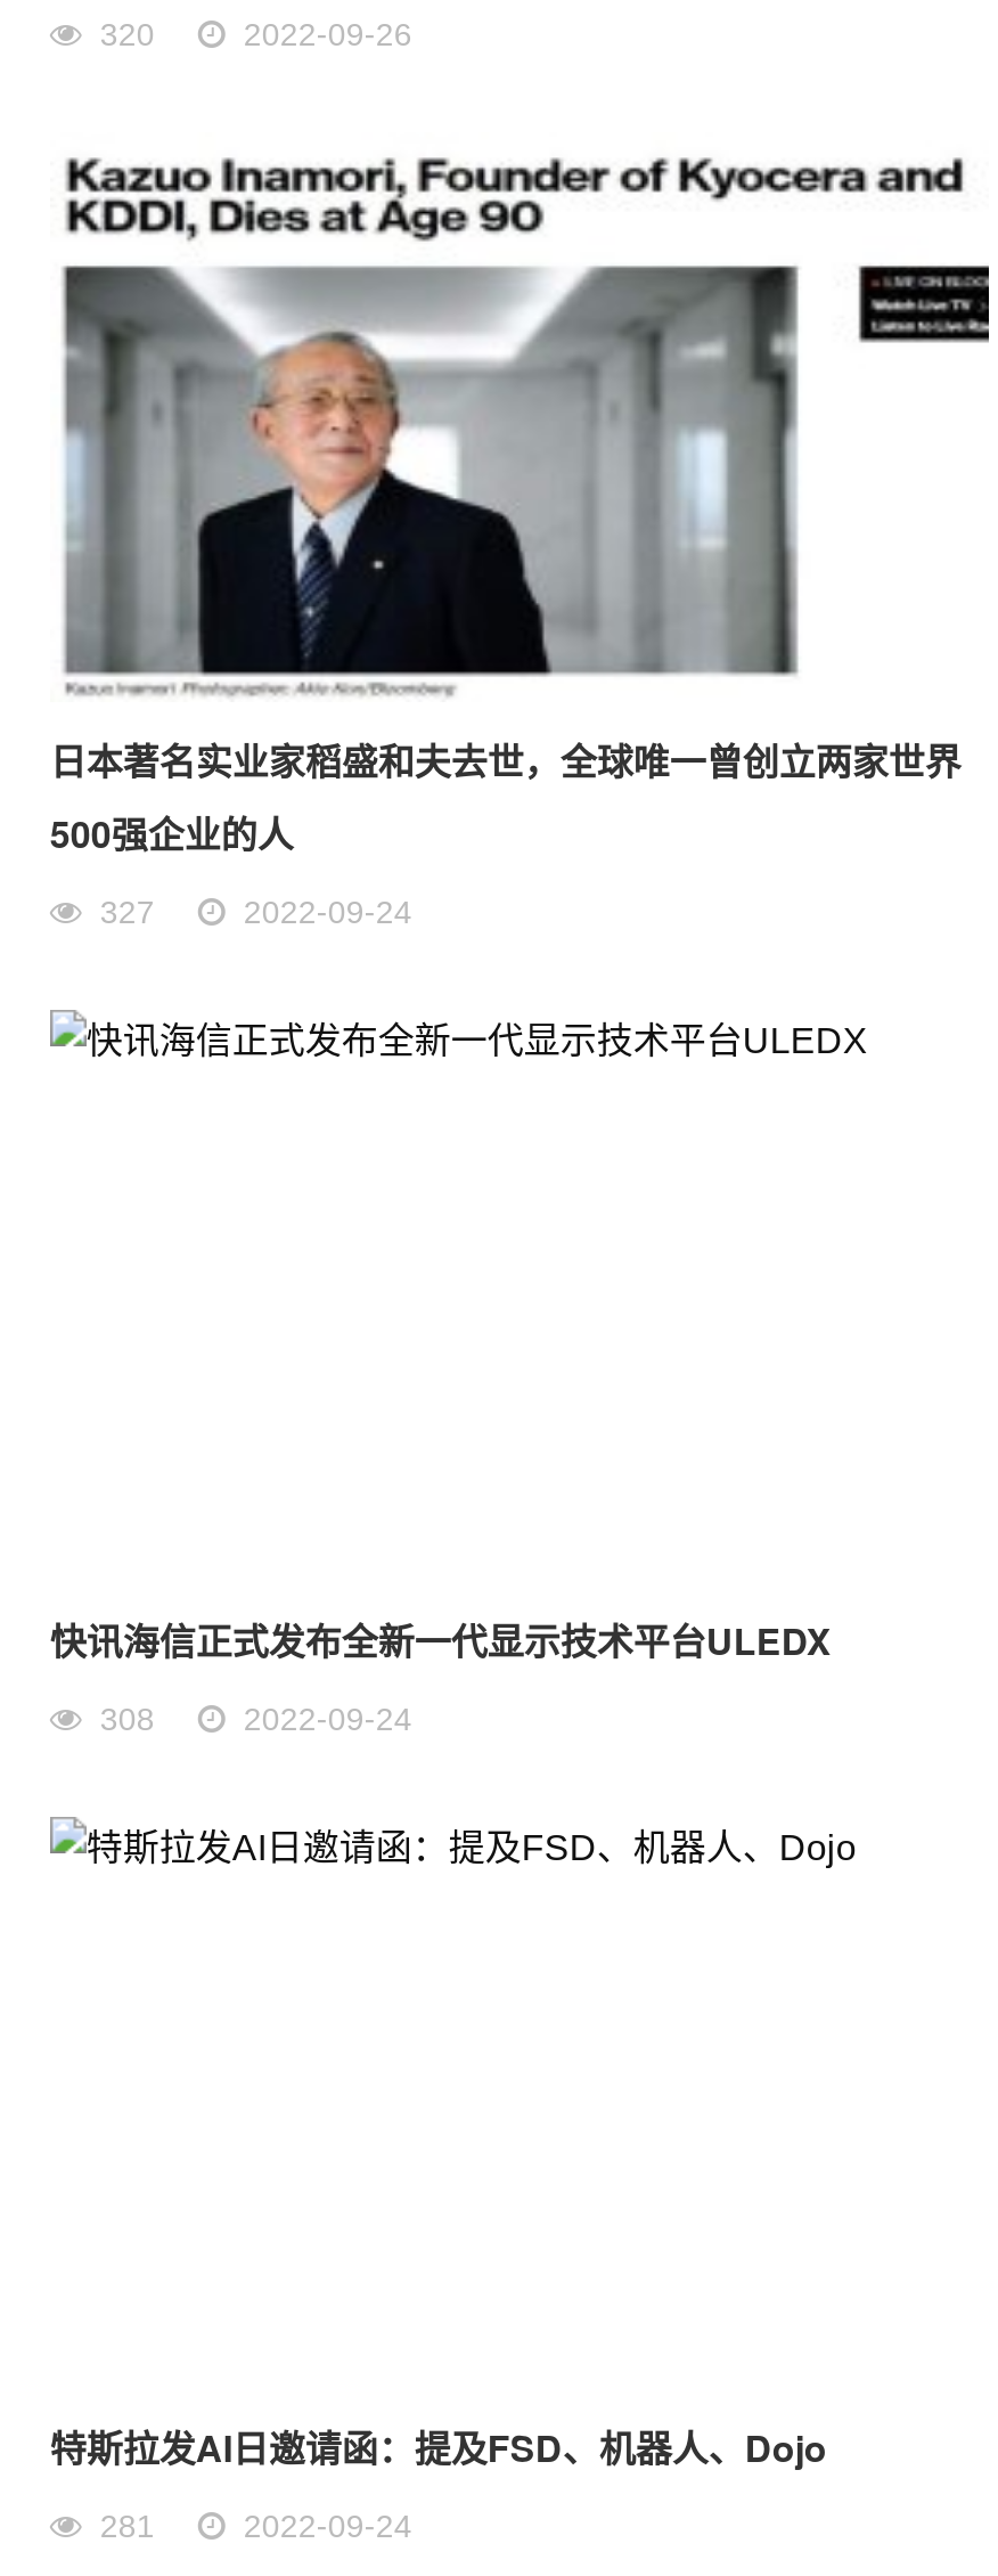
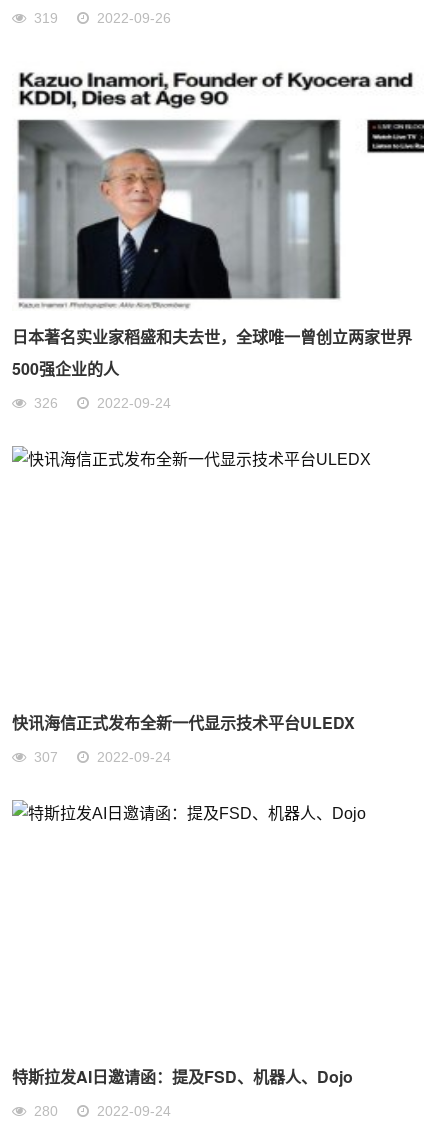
- 320
+ 319

- 327
+ 326

- 308
+ 307

- 281
+ 280
